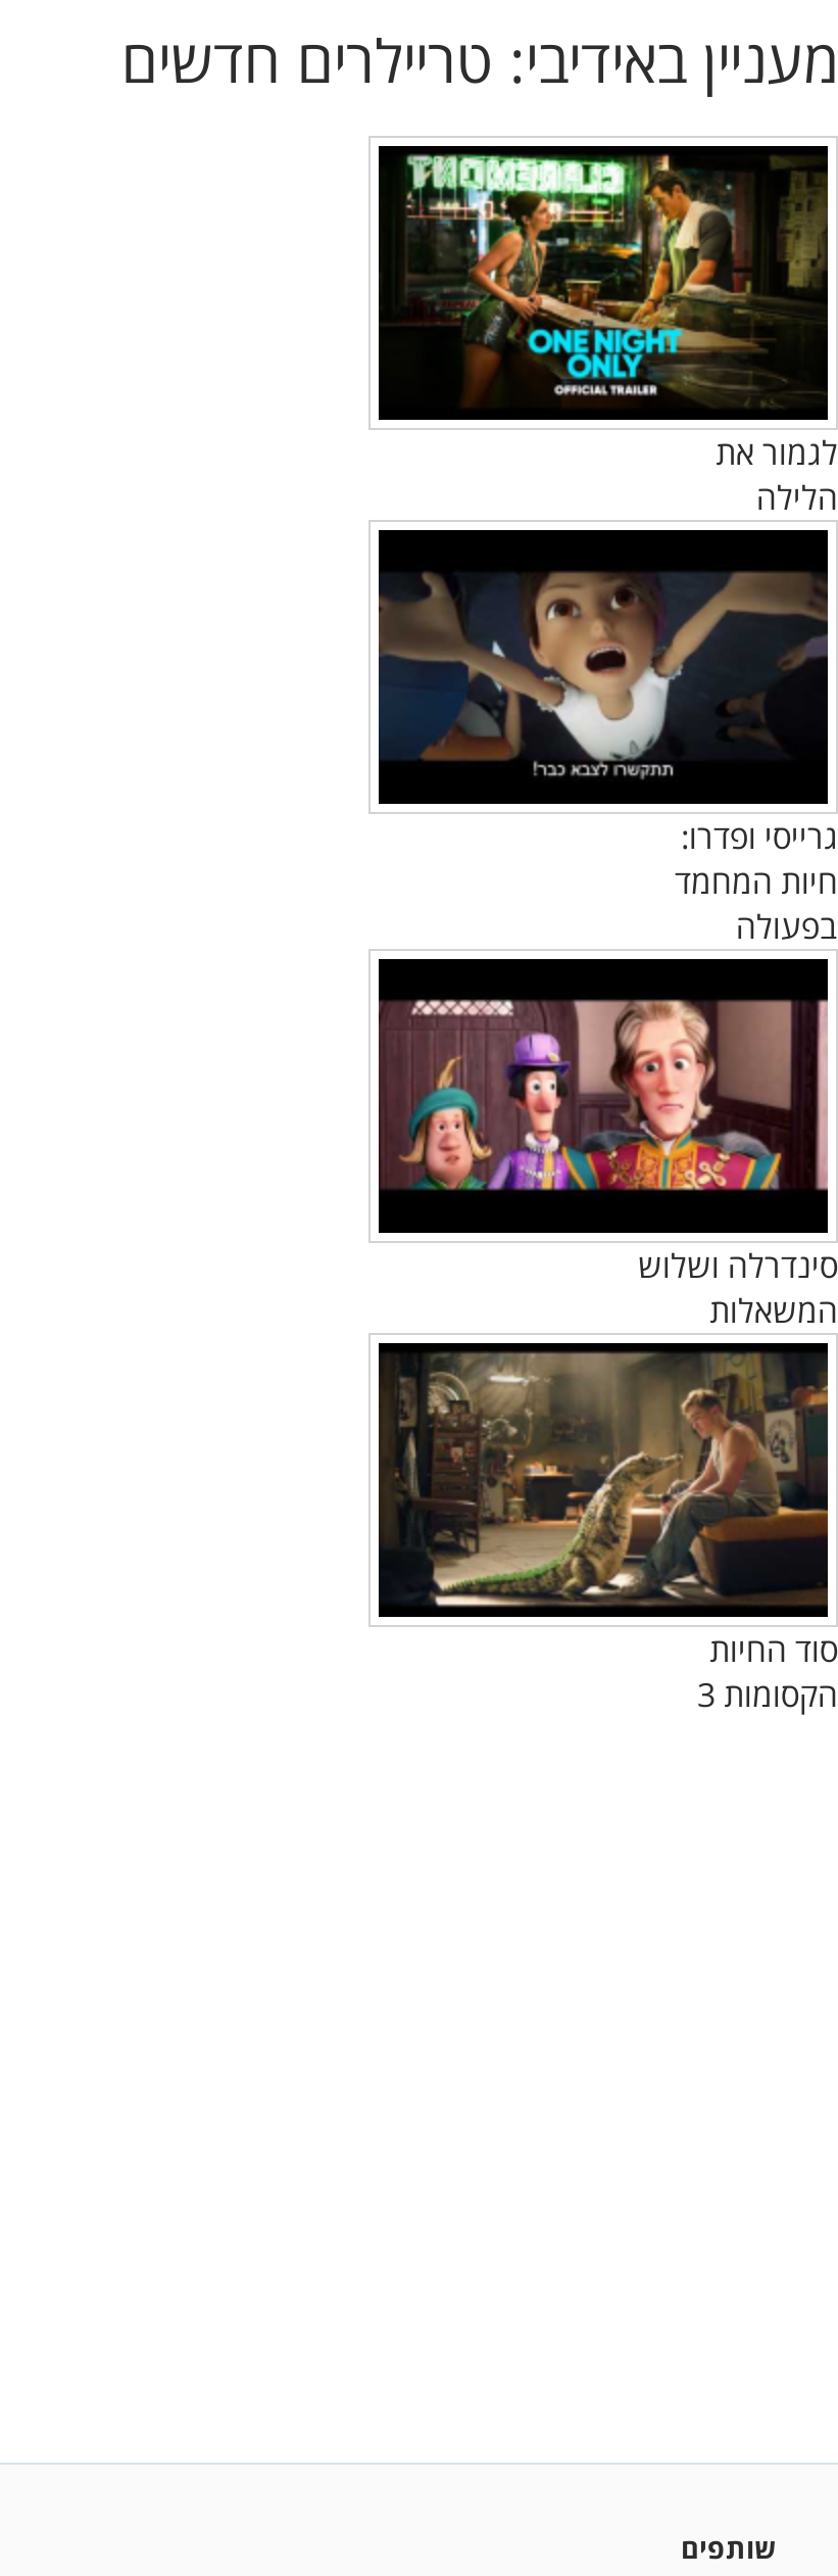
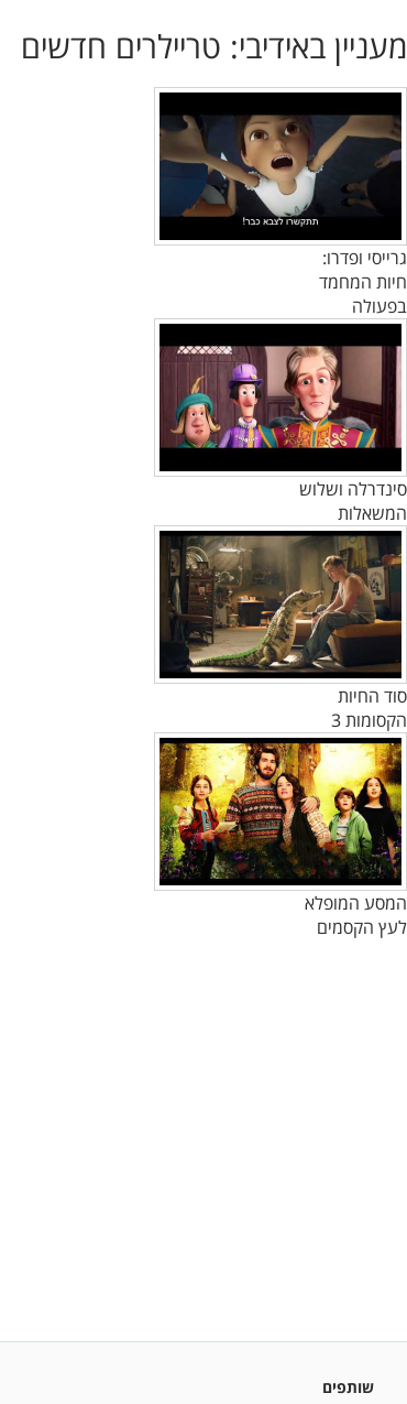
- [image]
- לגמור את
- הלילה

moved up: [image] | גרייסי ופדרו: | חיות המחמד | בפעולה | סינדרלה ושלוש | המשאלות | סוד החיות

+ [image]
+ המסע המופלא
+ לעץ הקסמים
